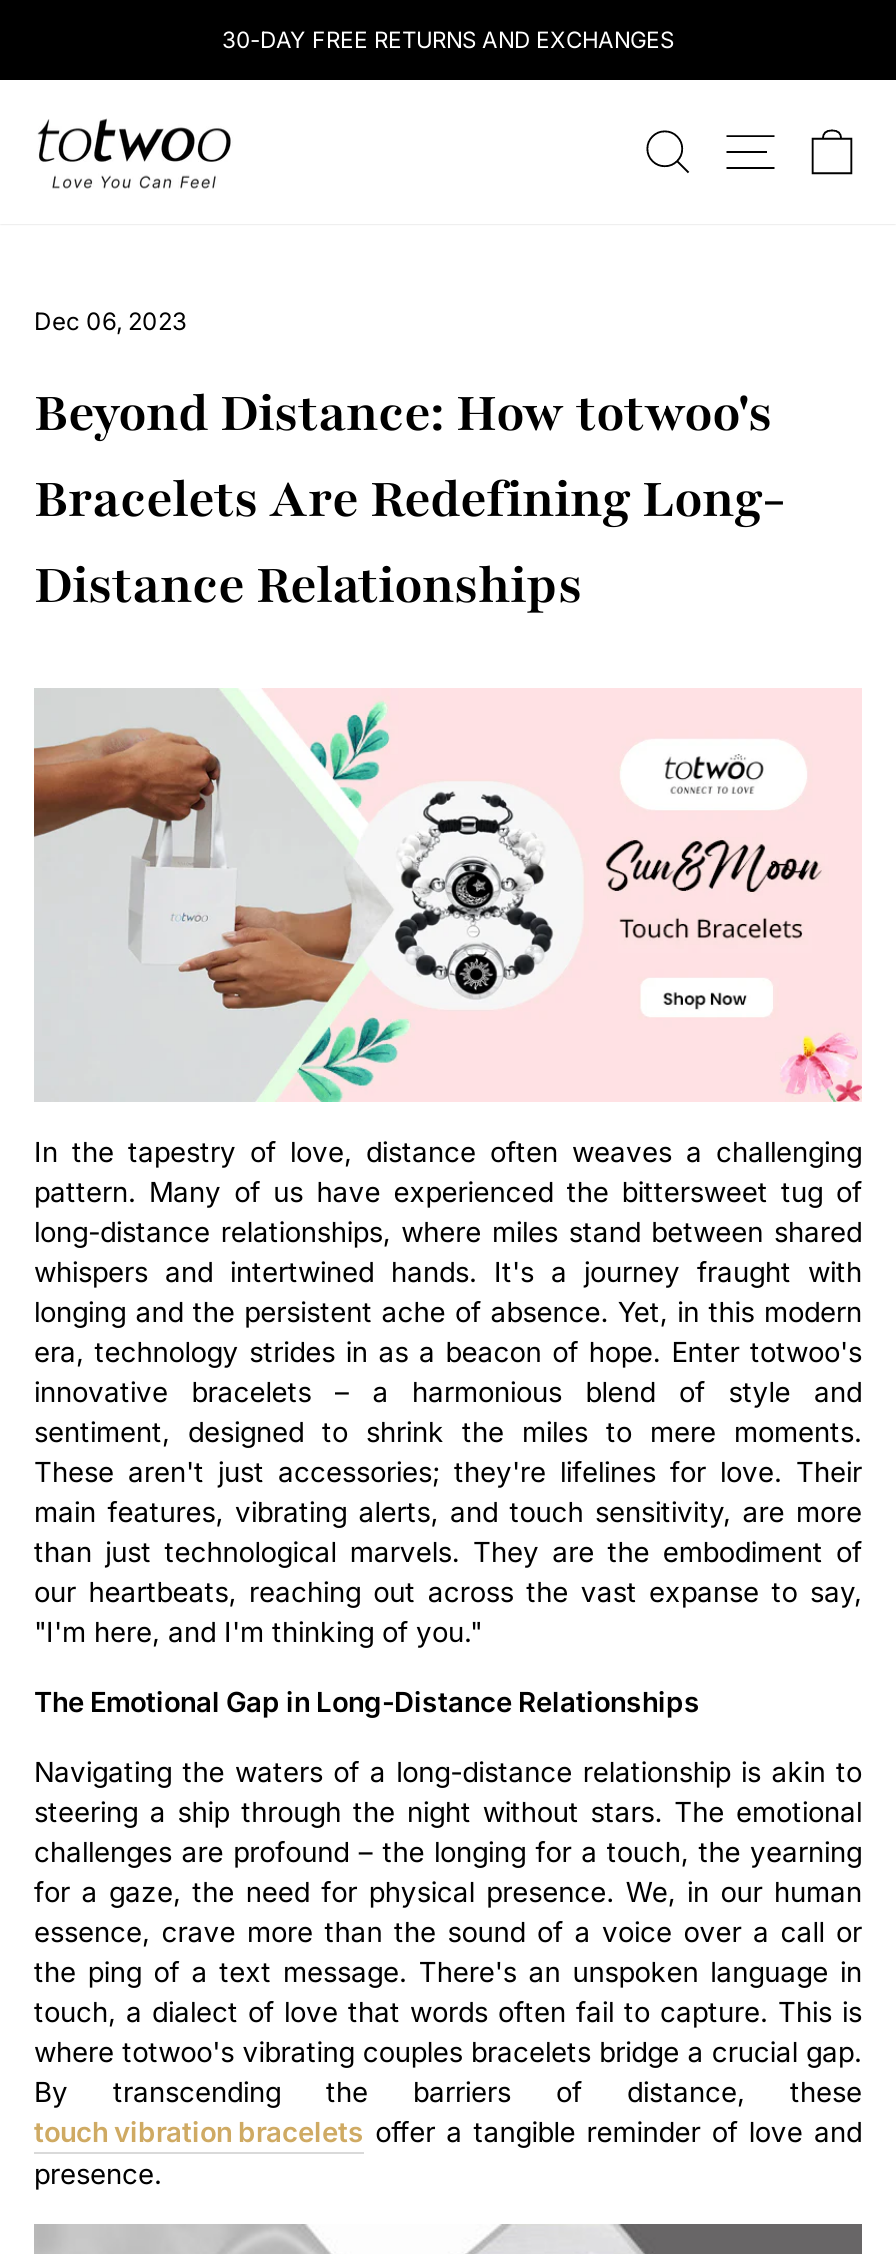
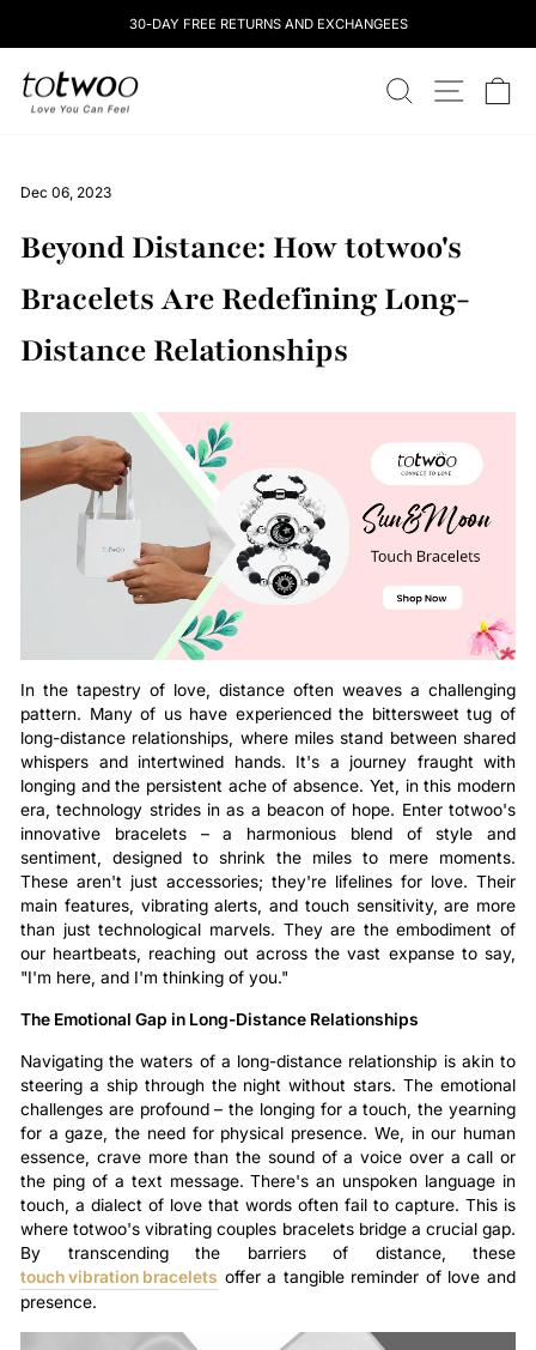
- 30-DAY FREE RETURNS AND EXCHANGES
+ 30-DAY FREE RETURNS AND EXCHANGEES
